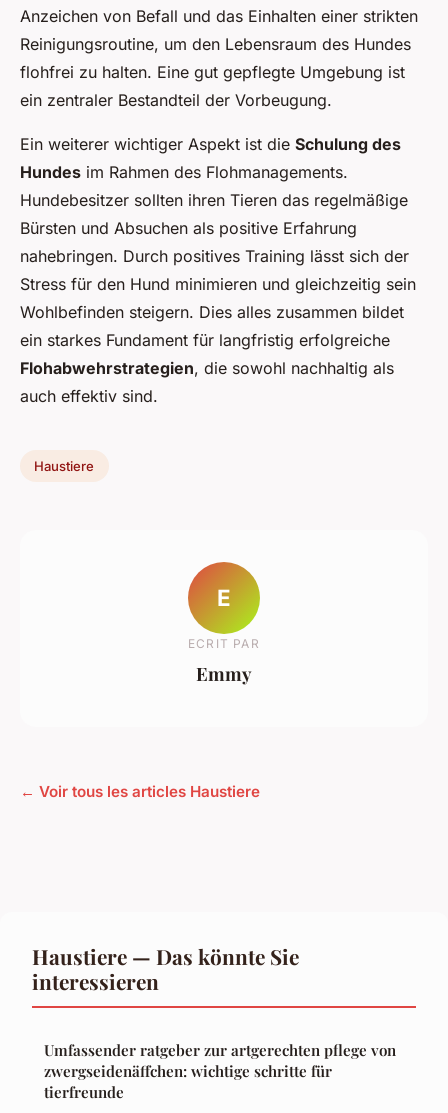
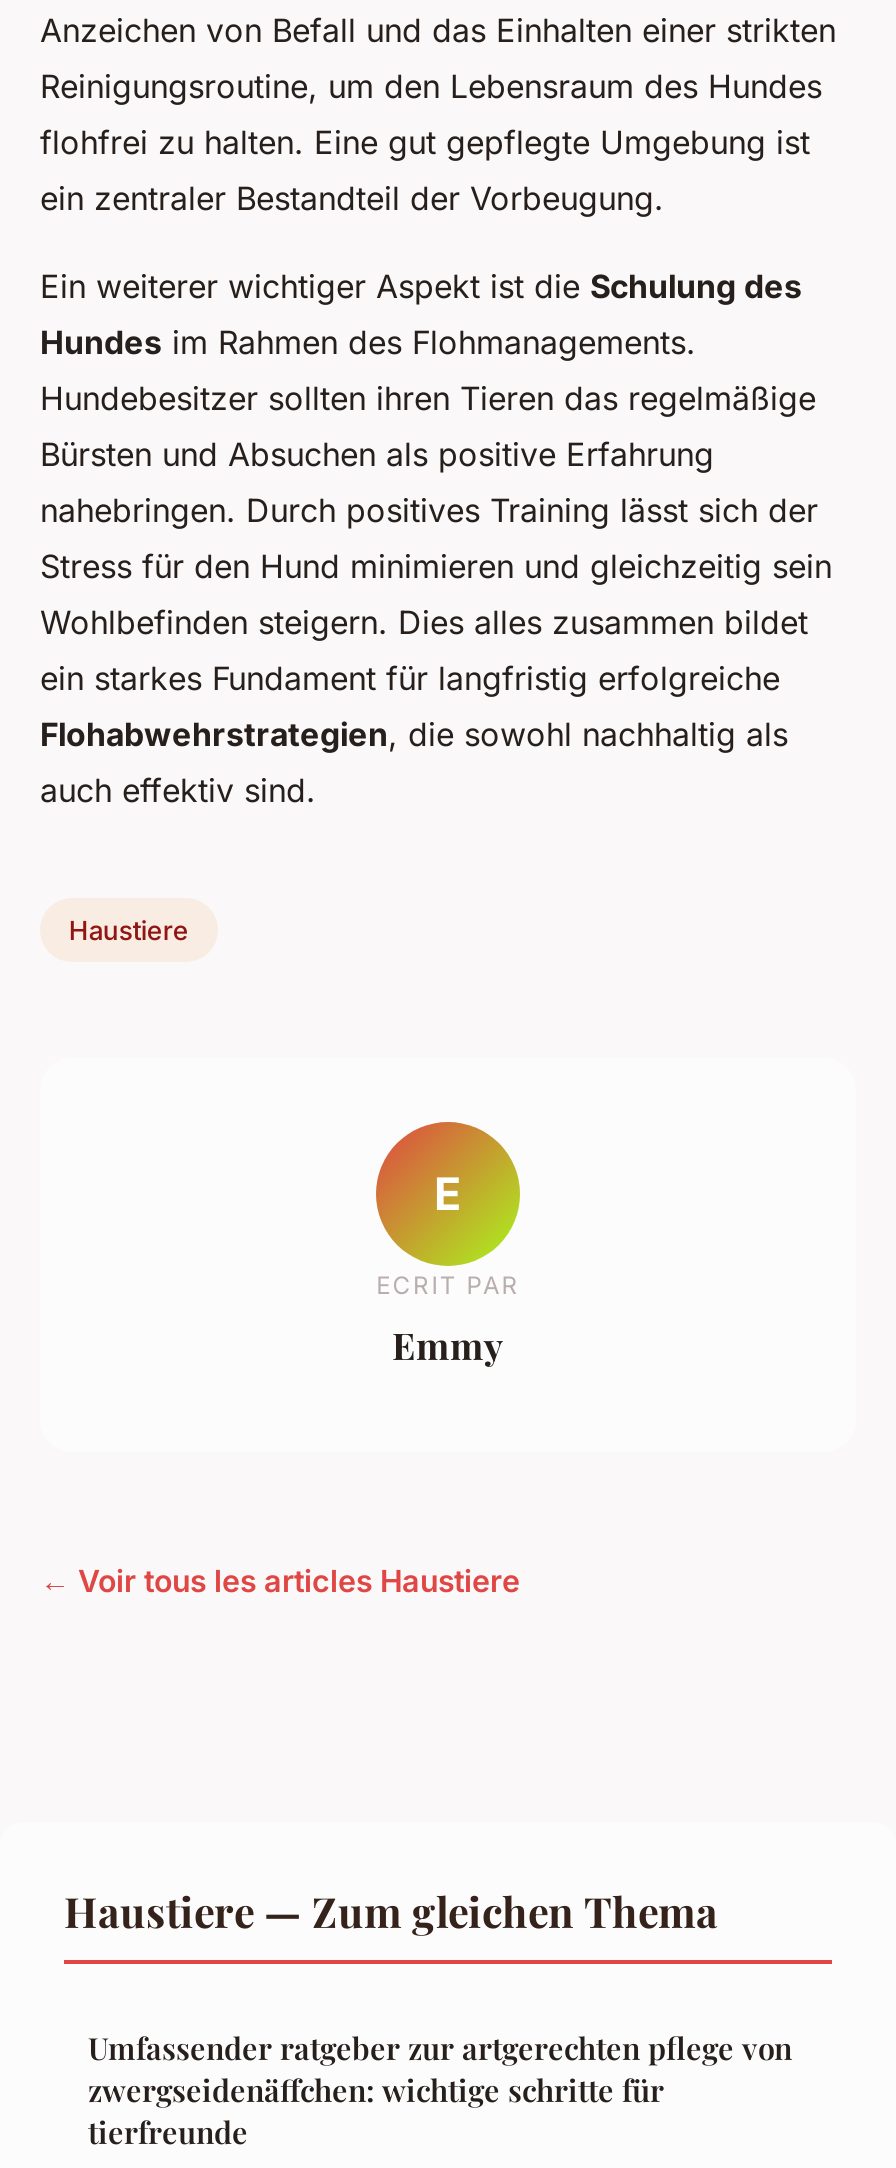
- Haustiere — Das könnte Sie
- interessieren
+ Haustiere — Zum gleichen Thema
